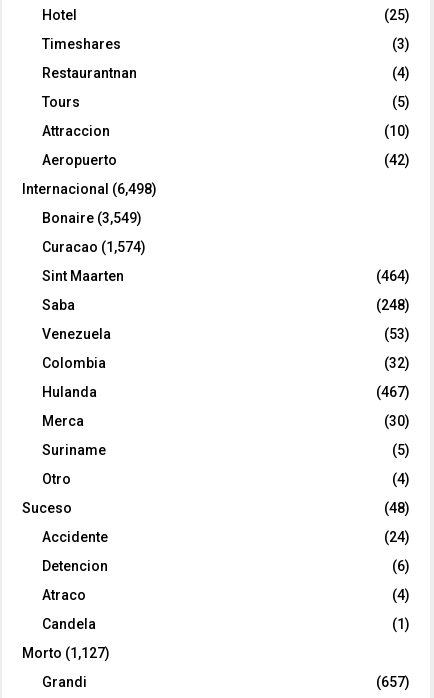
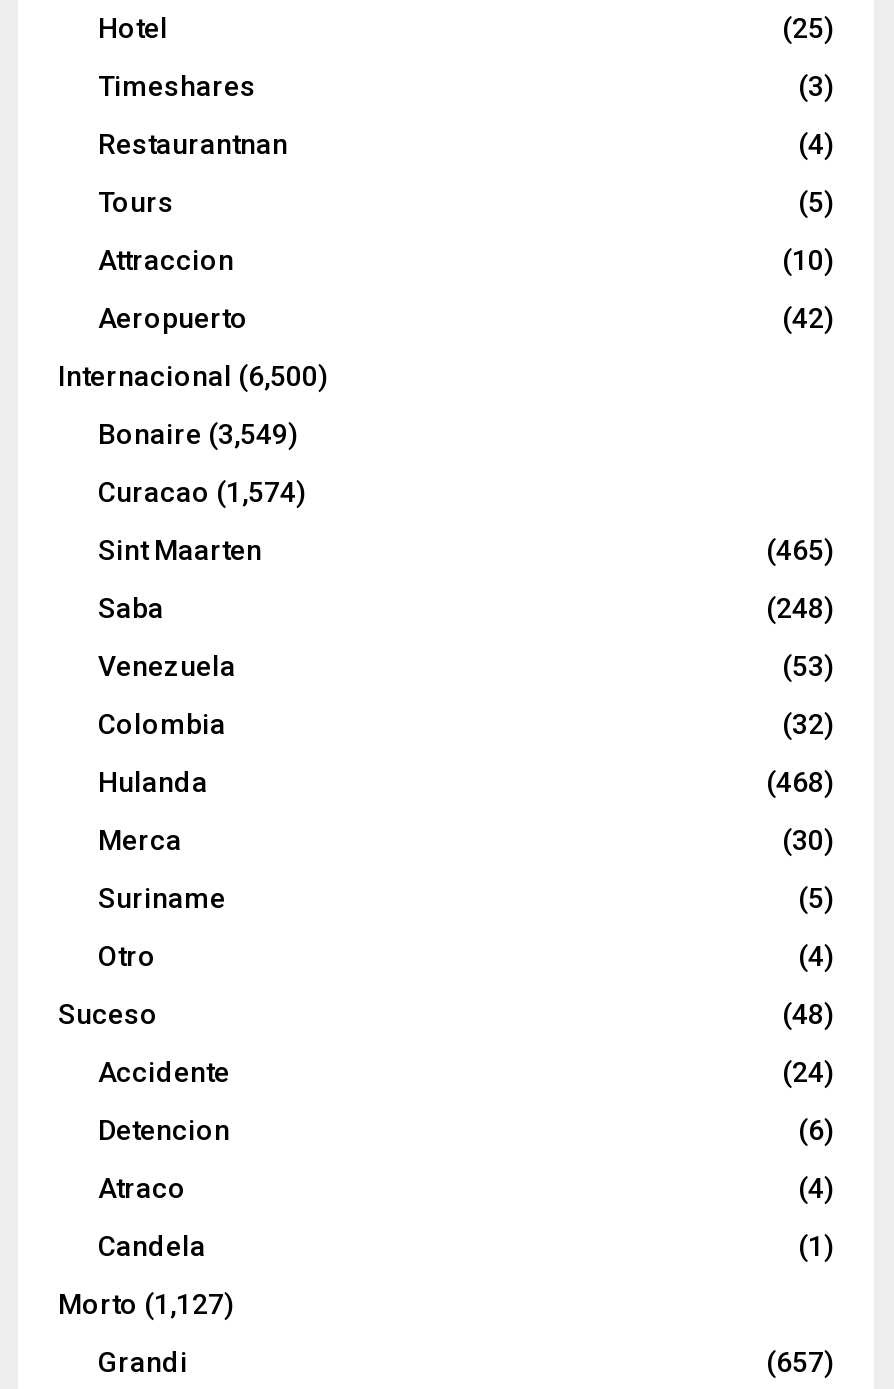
- Internacional (6,498)
+ Internacional (6,500)

- (464)
+ (465)

- (467)
+ (468)
